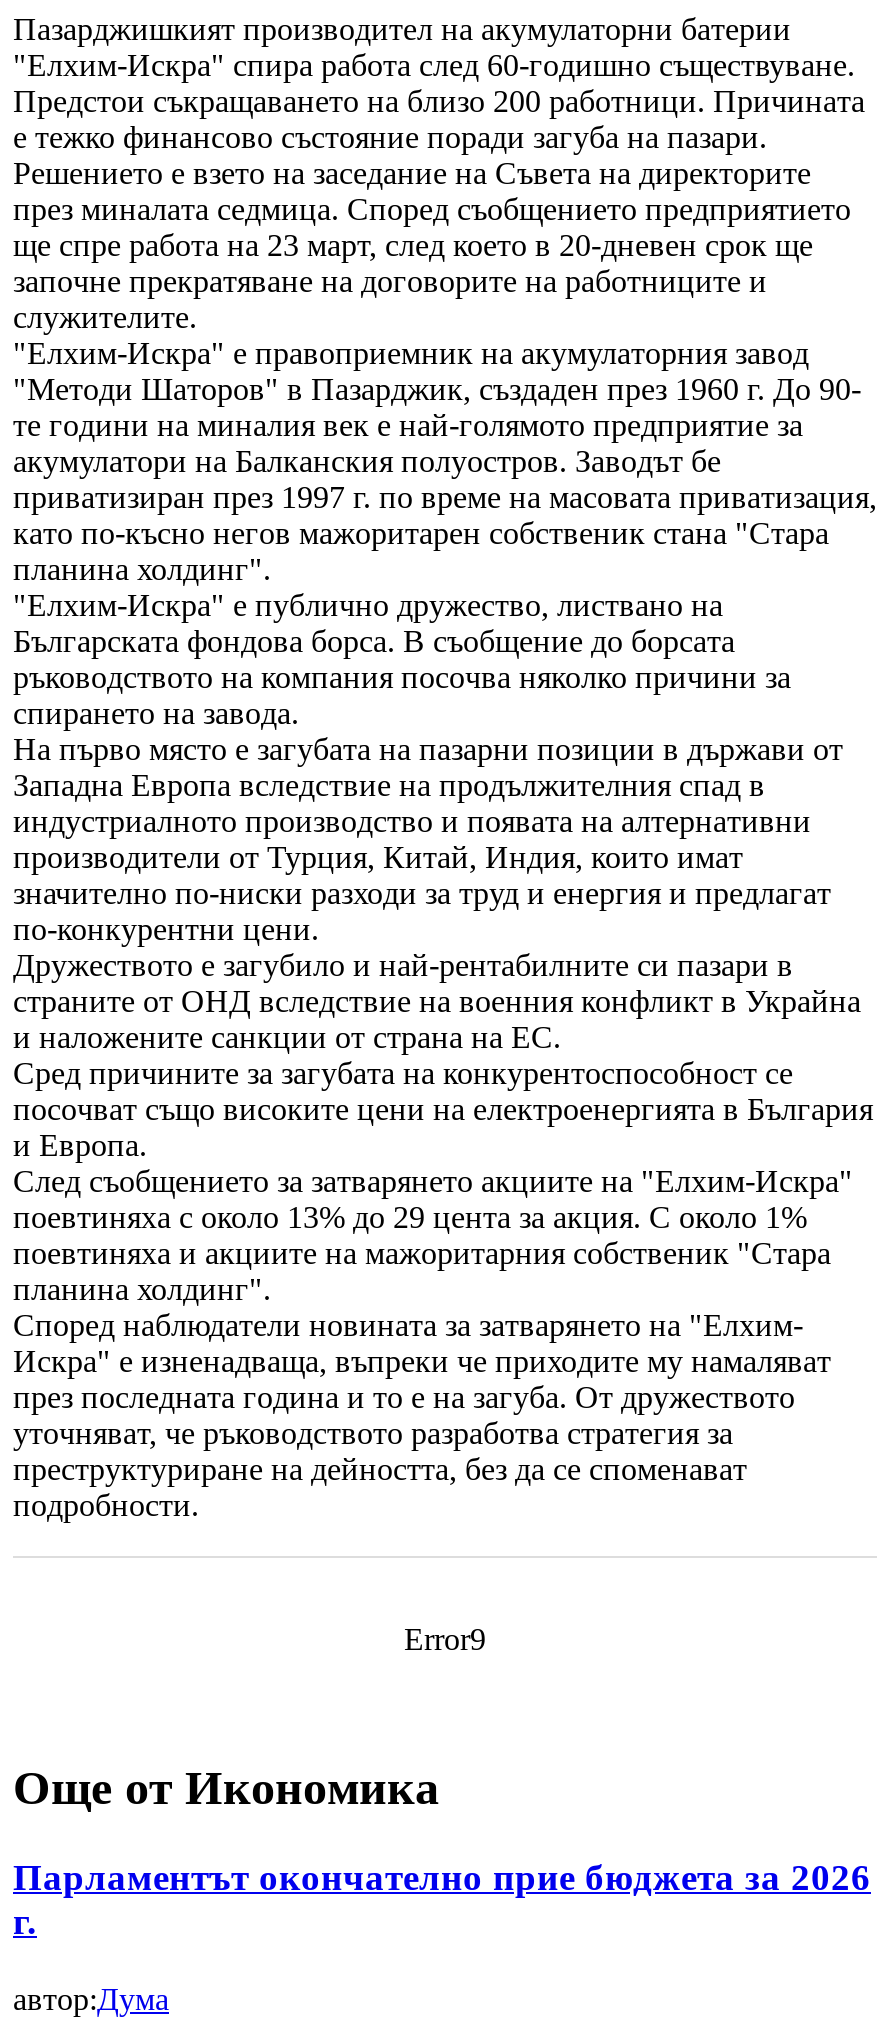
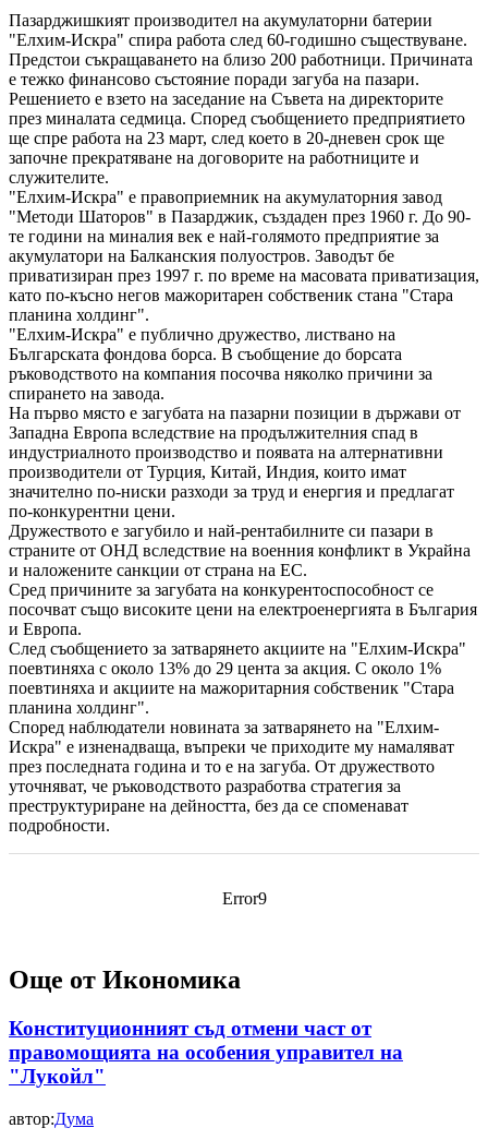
- Парламентът окончателно прие бюджета за 2026
- г.
+ Конституционният съд отмени част от
+ правомощията на особения управител на
+ "Лукойл"
